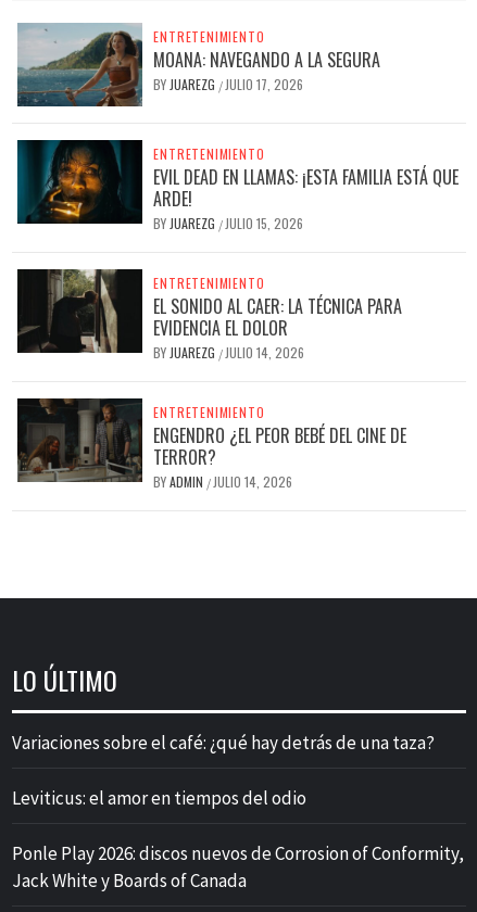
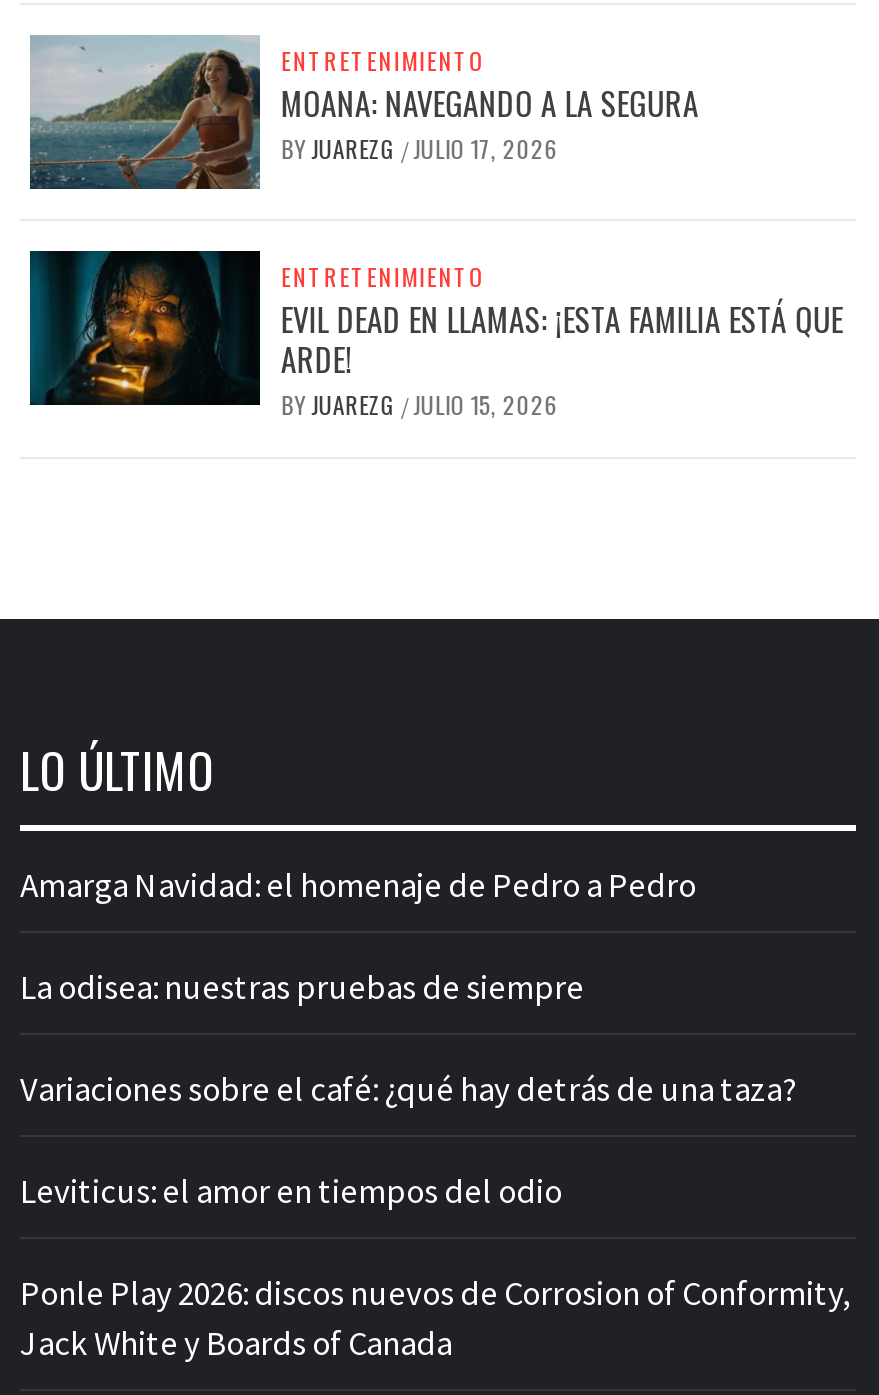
- [image]
- ENTRETENIMIENTO
- EL SONIDO AL CAER: LA TÉCNICA PARA
- EVIDENCIA EL DOLOR
- BY JUAREZG / JULIO 14, 2026
- ENTRETENIMIENTO
- ENGENDRO ¿EL PEOR BEBÉ DEL CINE DE
- TERROR?
- BY ADMIN / JULIO 14, 2026

- [image]

moved up: LO ÚLTIMO

+ Amarga Navidad: el homenaje de Pedro a Pedro
+ La odisea: nuestras pruebas de siempre
